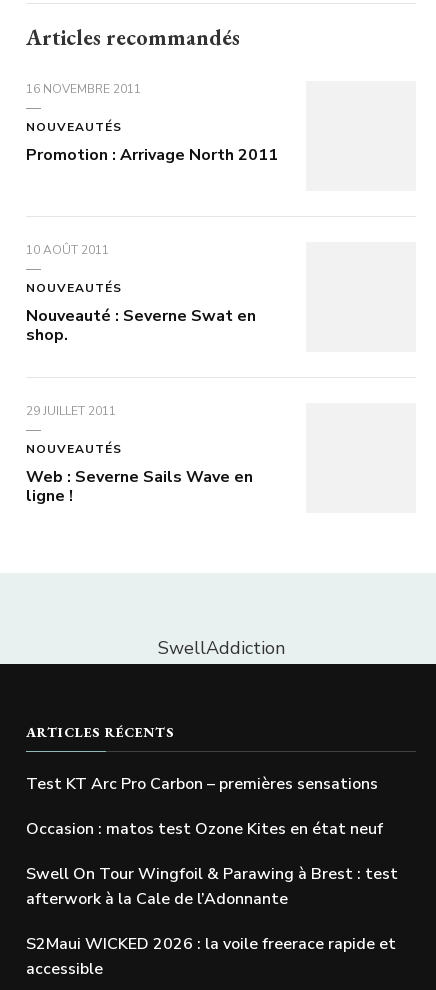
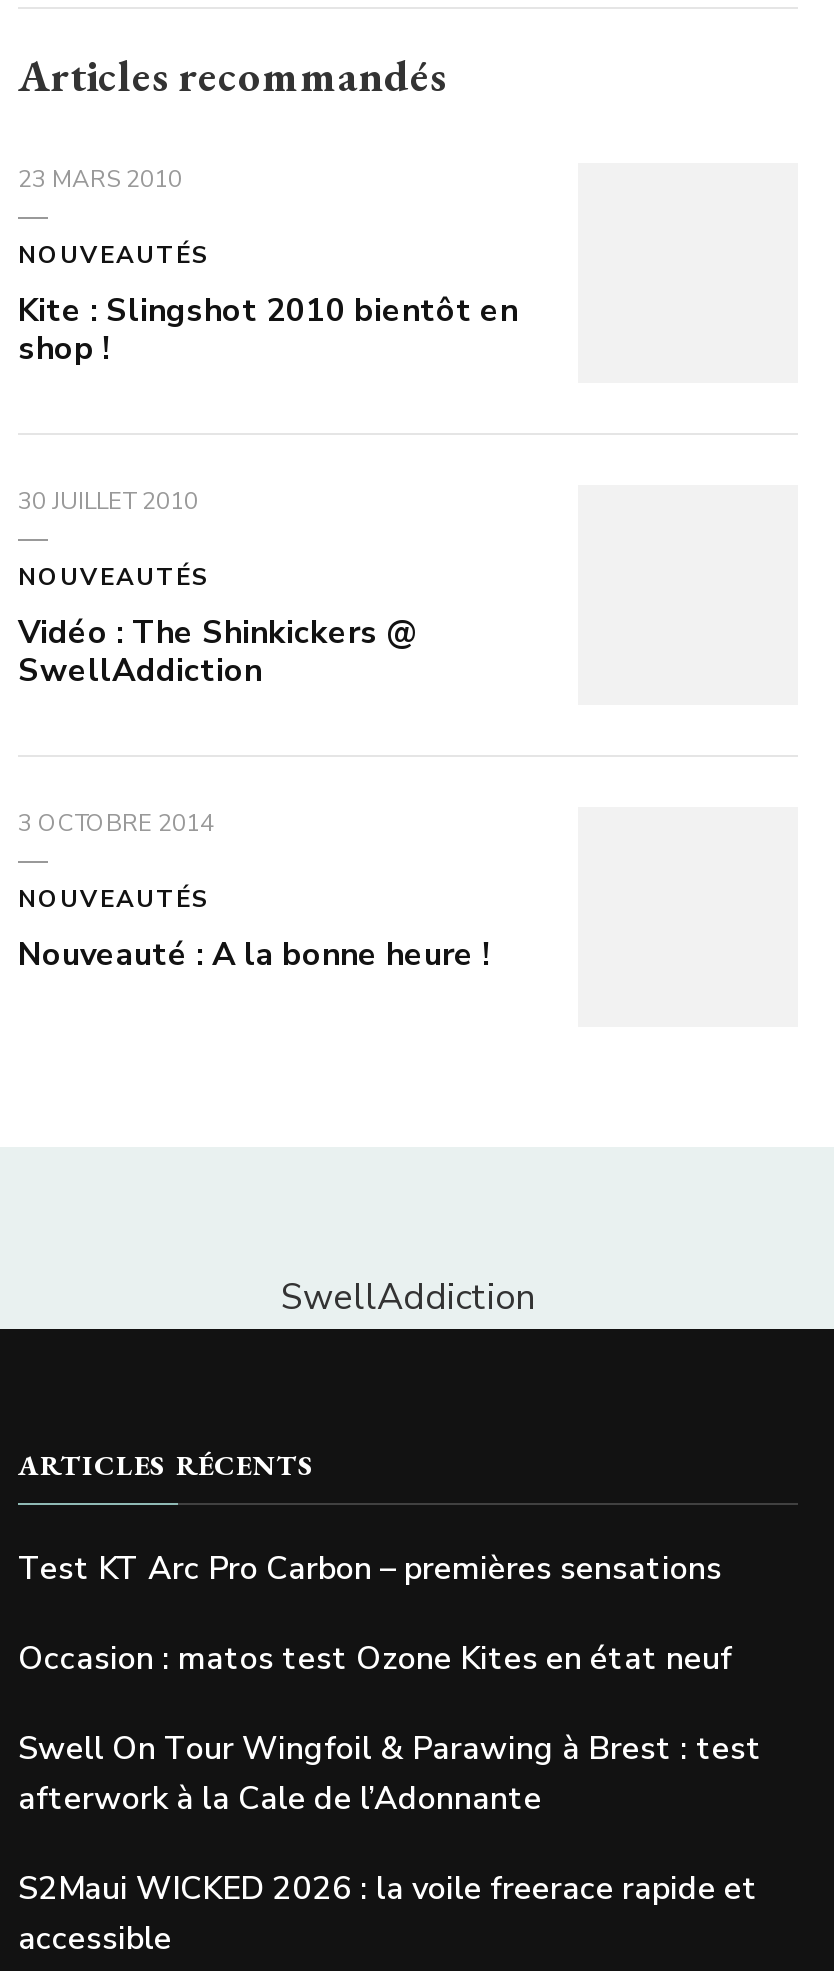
- 16 NOVEMBRE 2011
+ 23 MARS 2010

- Promotion : Arrivage North 2011
+ Kite : Slingshot 2010 bientôt en
+ shop !

- 10 AOÛT 2011
+ 30 JUILLET 2010

- Nouveauté : Severne Swat en
- shop.
+ Vidéo : The Shinkickers @
+ SwellAddiction

- 29 JUILLET 2011
+ 3 OCTOBRE 2014

- Web : Severne Sails Wave en
- ligne !
+ Nouveauté : A la bonne heure !
